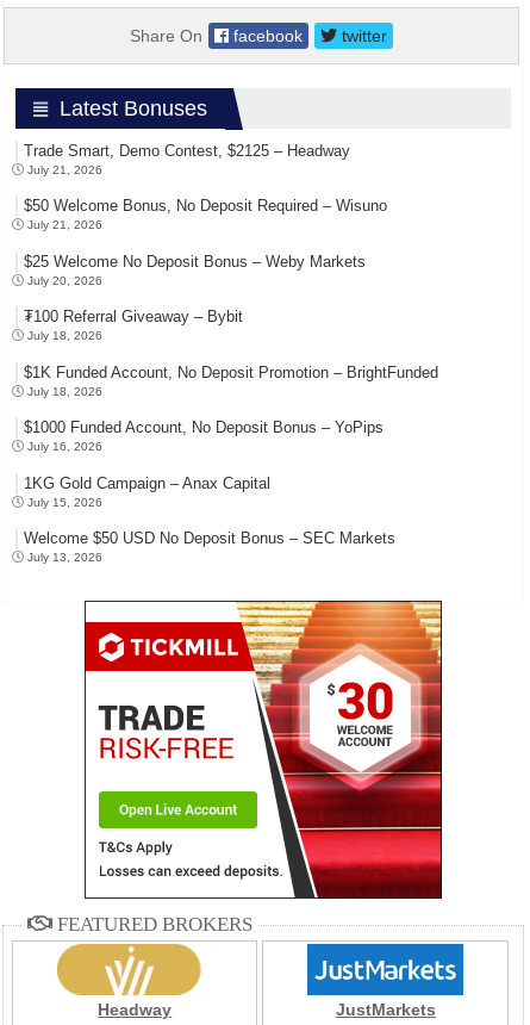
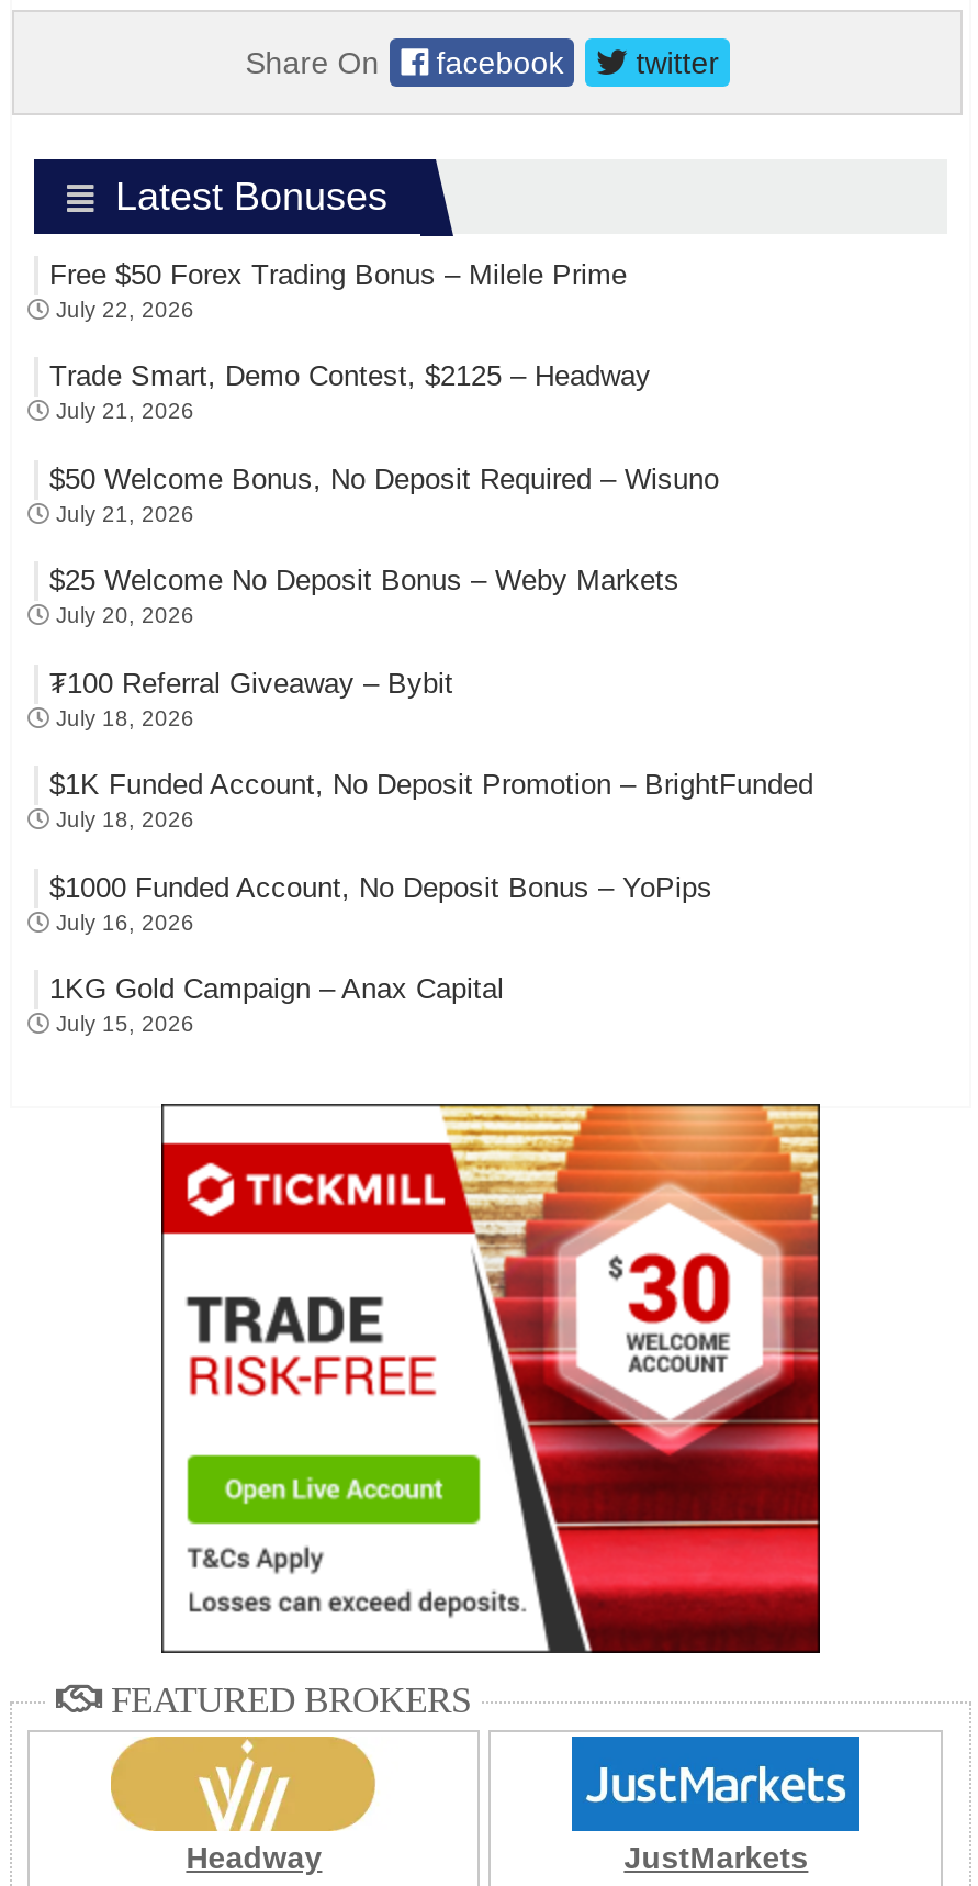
+ Free $50 Forex Trading Bonus – Milele Prime
+ July 22, 2026

moved down: Trade Smart, Demo Contest, $2125 – Headway | July 21, 2026 | $50 Welcome Bonus, No Deposit Required – Wisuno | ... | 1KG Gold Campaign – Anax Capital | July 15, 2026

- Welcome $50 USD No Deposit Bonus – SEC Markets
- July 13, 2026
